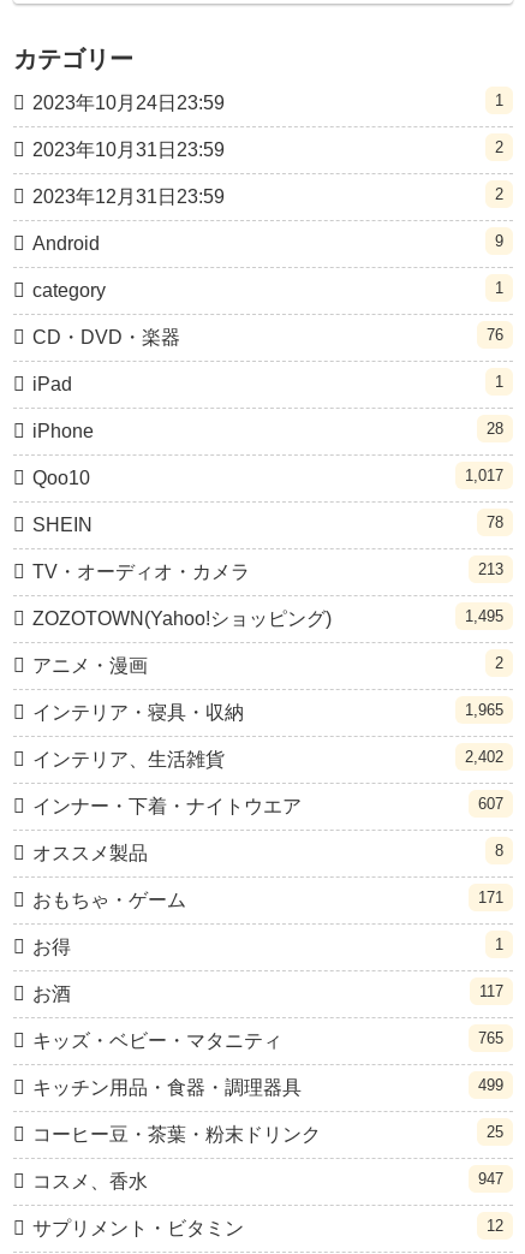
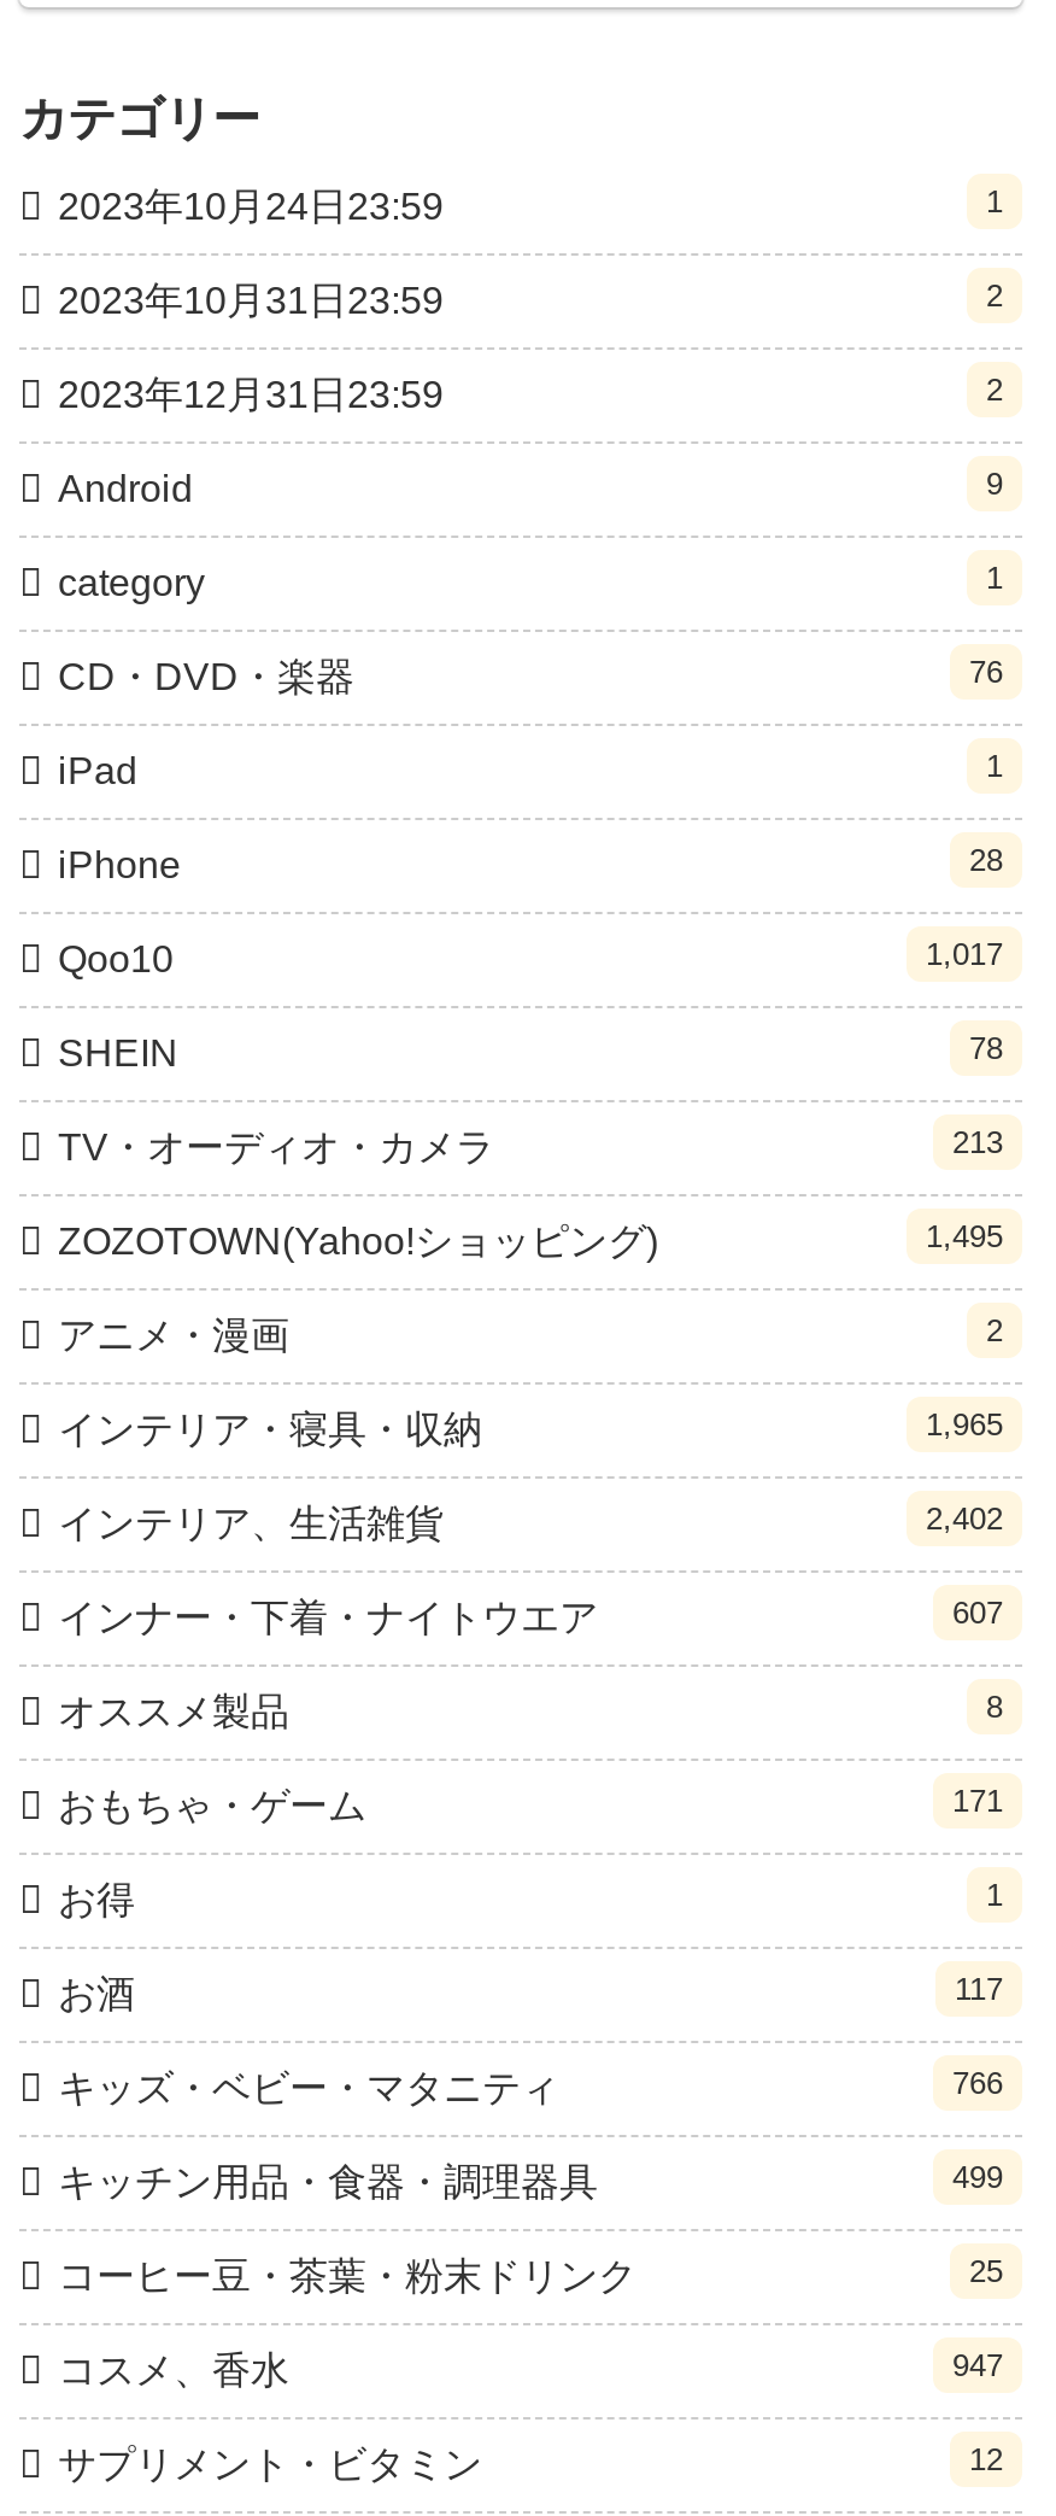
- 765
+ 766
